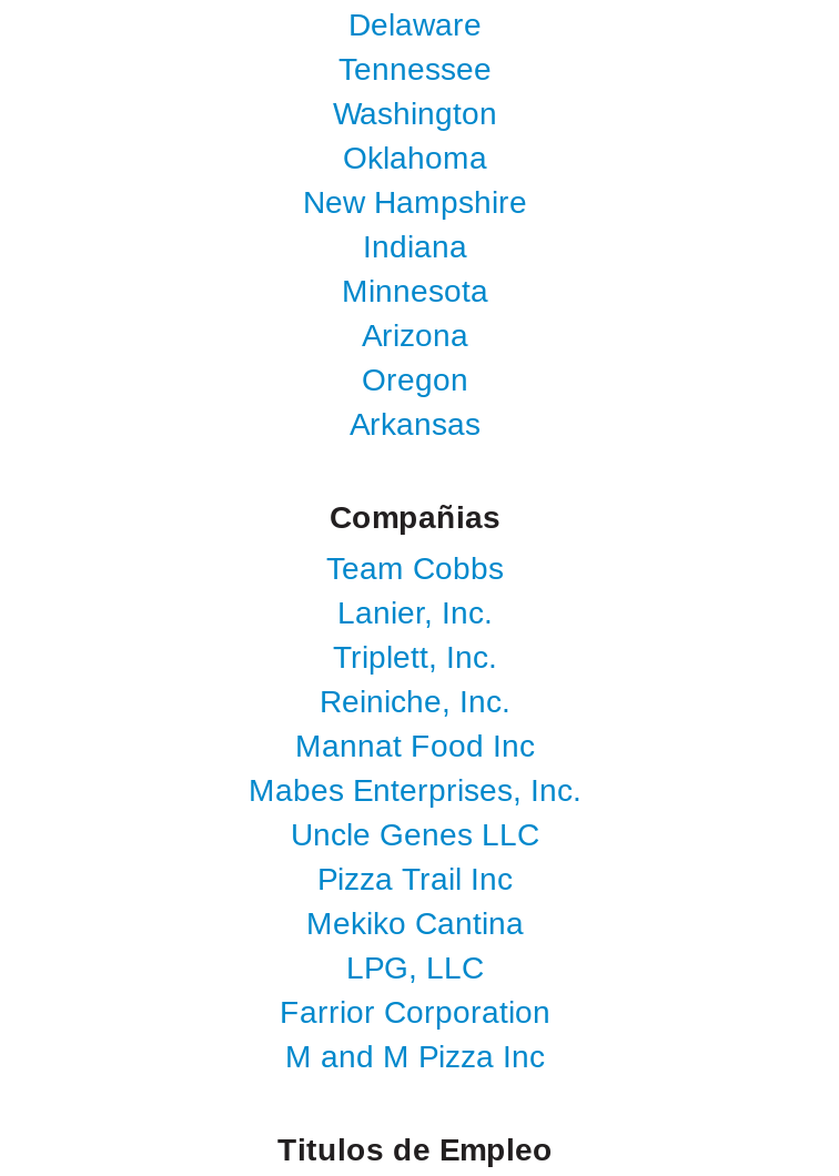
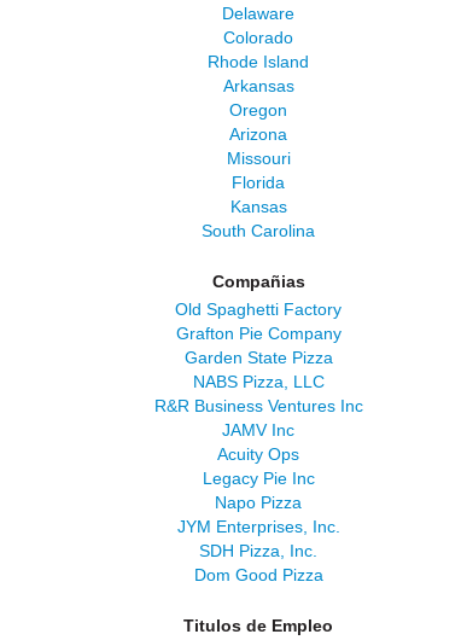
- Tennessee
- Washington
- Oklahoma
- New Hampshire
- Indiana
- Minnesota
+ Colorado
+ Rhode Island

moved down: Oregon | Arizona

moved up: Arkansas

+ Missouri
+ Florida
+ Kansas
+ South Carolina

- Team Cobbs
- Lanier, Inc.
- Triplett, Inc.
- Reiniche, Inc.
- Mannat Food Inc
- Mabes Enterprises, Inc.
- Uncle Genes LLC
- Pizza Trail Inc
- Mekiko Cantina
- LPG, LLC
- Farrior Corporation
- M and M Pizza Inc
+ Old Spaghetti Factory
+ Grafton Pie Company
+ Garden State Pizza
+ NABS Pizza, LLC
+ R&R Business Ventures Inc
+ JAMV Inc
+ Acuity Ops
+ Legacy Pie Inc
+ Napo Pizza
+ JYM Enterprises, Inc.
+ SDH Pizza, Inc.
+ Dom Good Pizza
